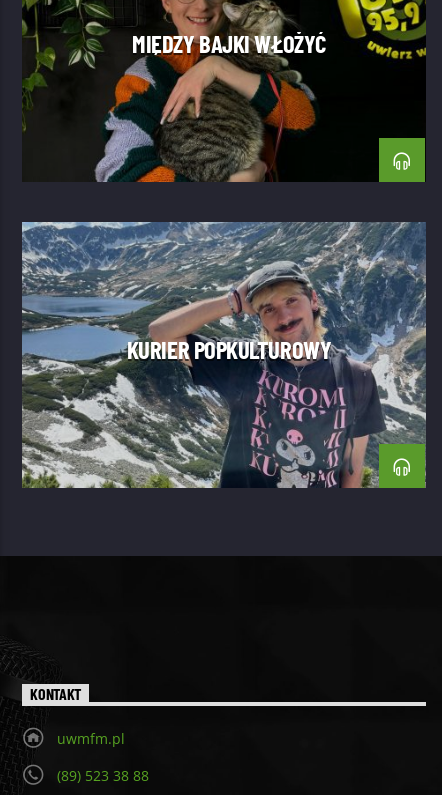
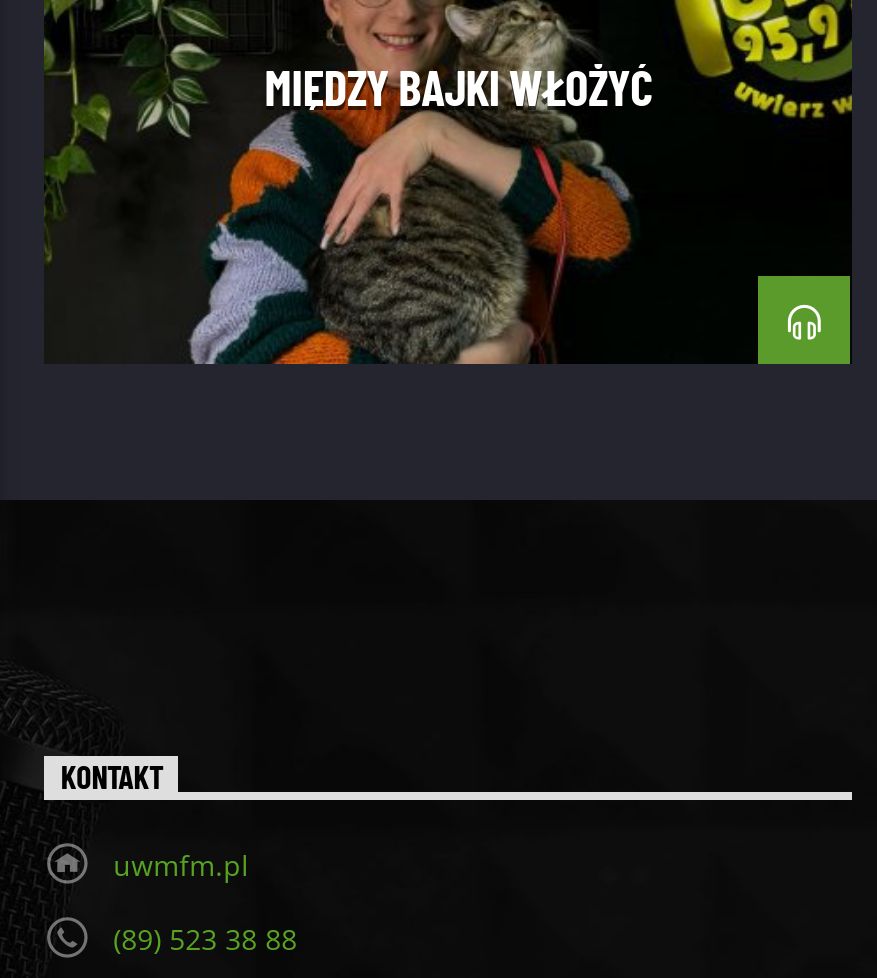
- [image]
- KURIER POPKULTUROWY
